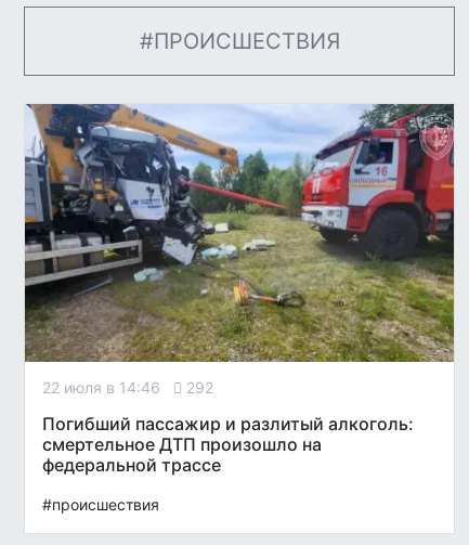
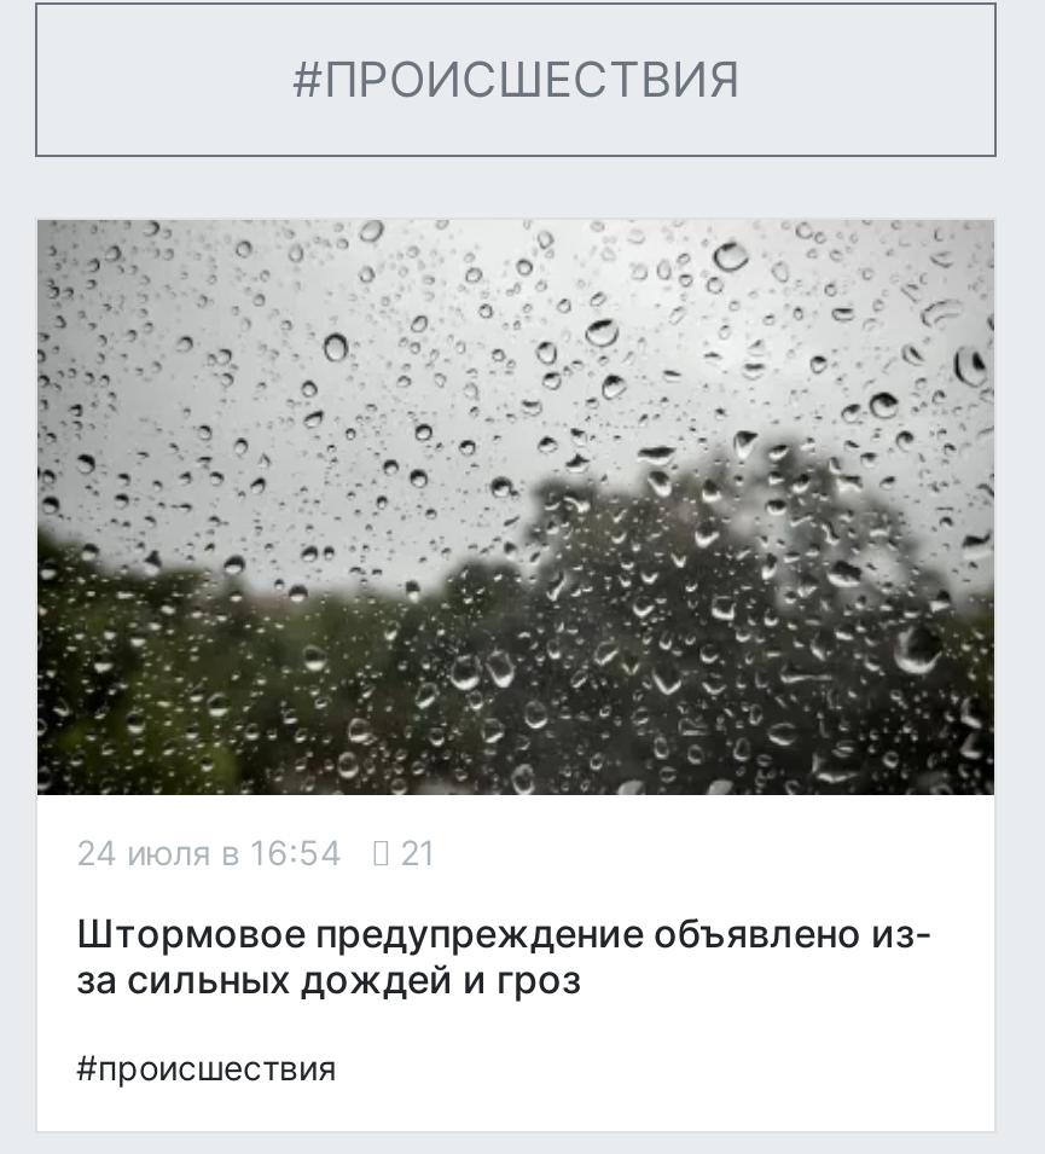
- [image]
- 22 июля в 14:46
- 292
+ [image]
+ 24 июля в 16:54
+ 21

- Погибший пассажир и разлитый алкоголь:
- смертельное ДТП произошло на
- федеральной трассе
+ Штормовое предупреждение объявлено из-
+ за сильных дождей и гроз
